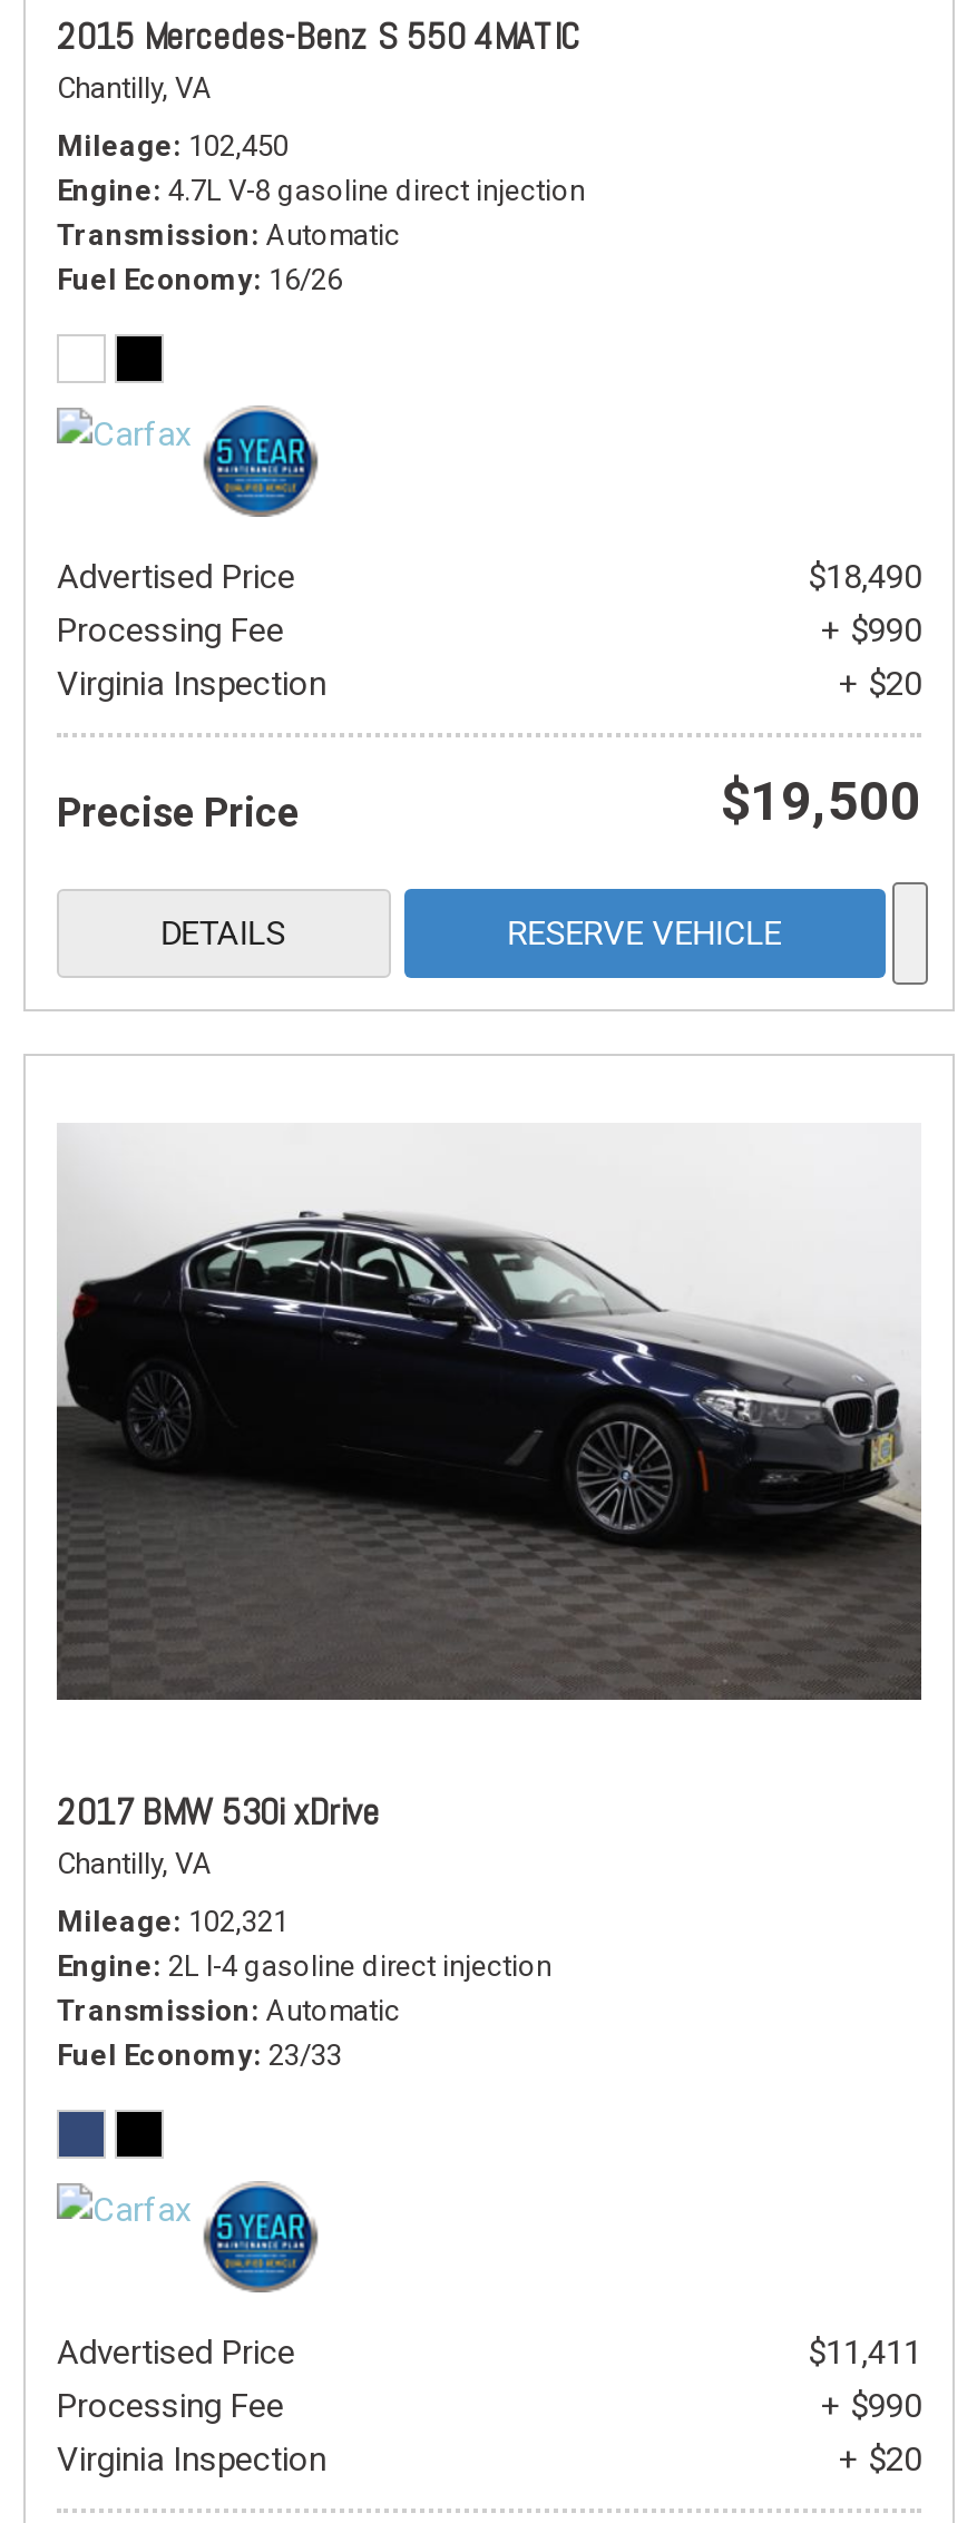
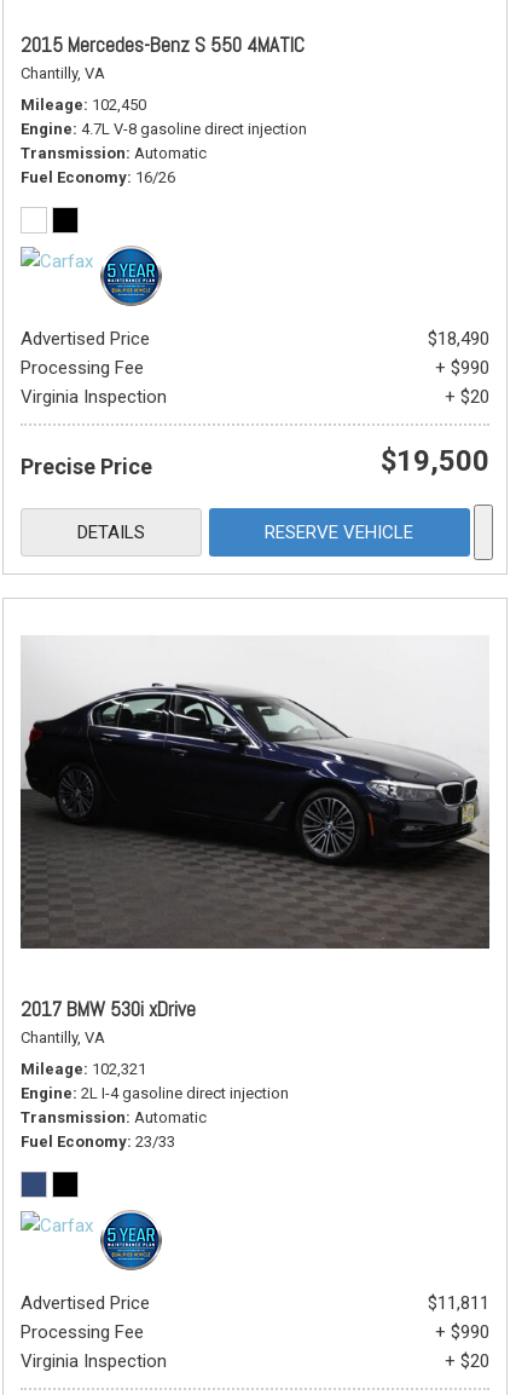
- $11,411
+ $11,811
